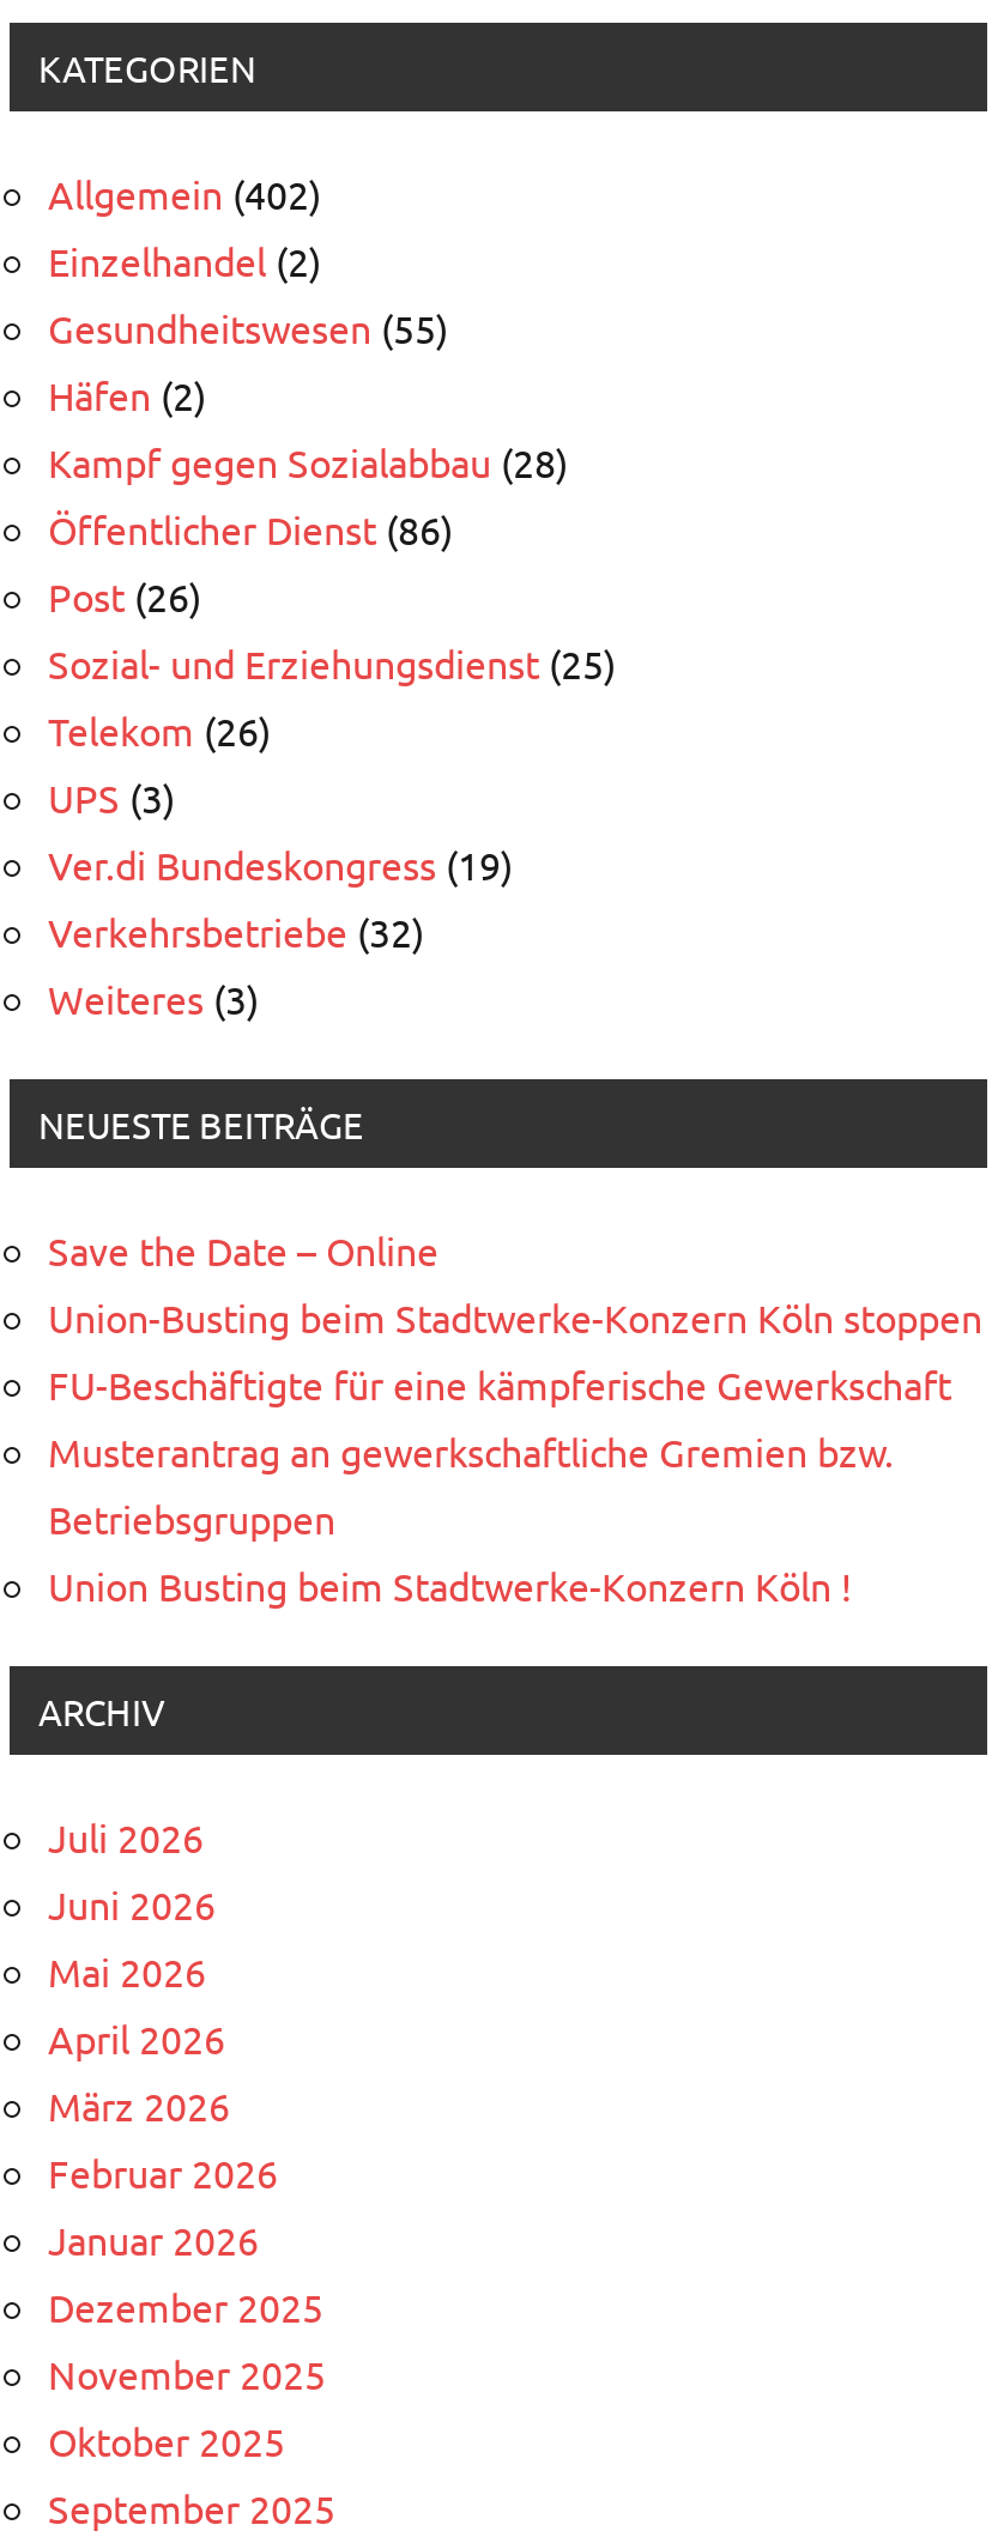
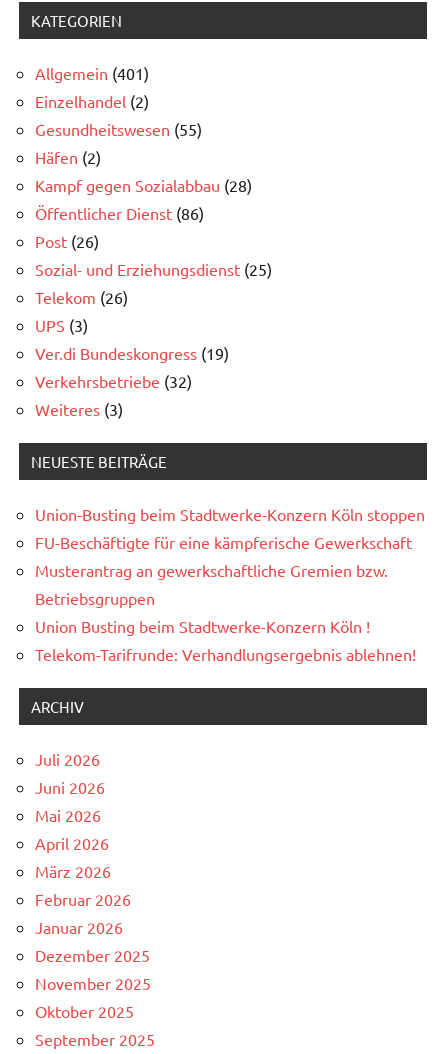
- Allgemein (402)
+ Allgemein (401)

- Save the Date – Online

moved up: Union-Busting beim Stadtwerke-Konzern Köln stoppen | FU-Beschäftigte für eine kämpferische Gewerkschaft | Musterantrag an gewerkschaftliche Gremien bzw. | Betriebsgruppen | Union Busting beim Stadtwerke-Konzern Köln !

+ Telekom-Tarifrunde: Verhandlungsergebnis ablehnen!
